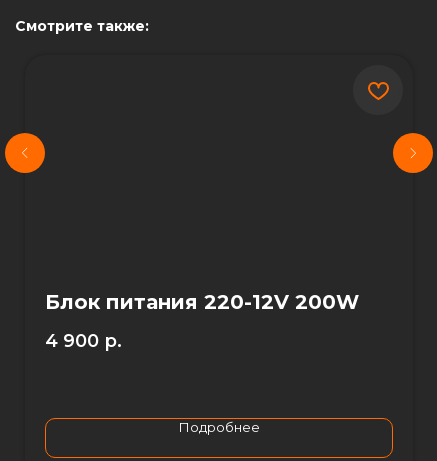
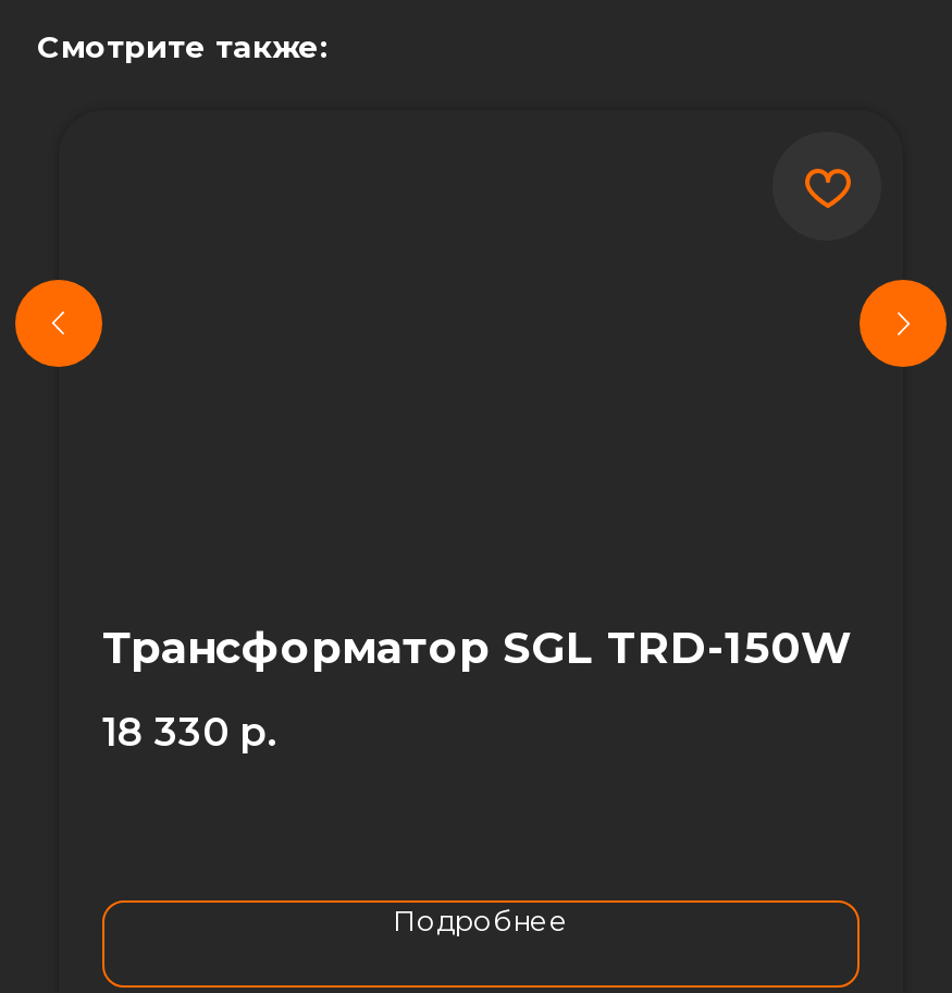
- Блок питания 220-12V 200W
+ Трансформатор SGL TRD-150W

- 4 900 р.
+ 18 330 р.
